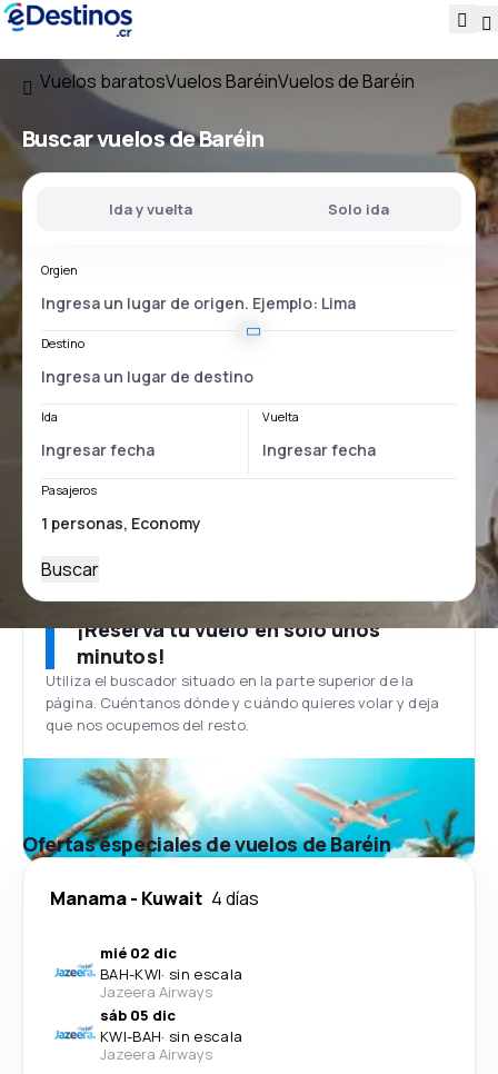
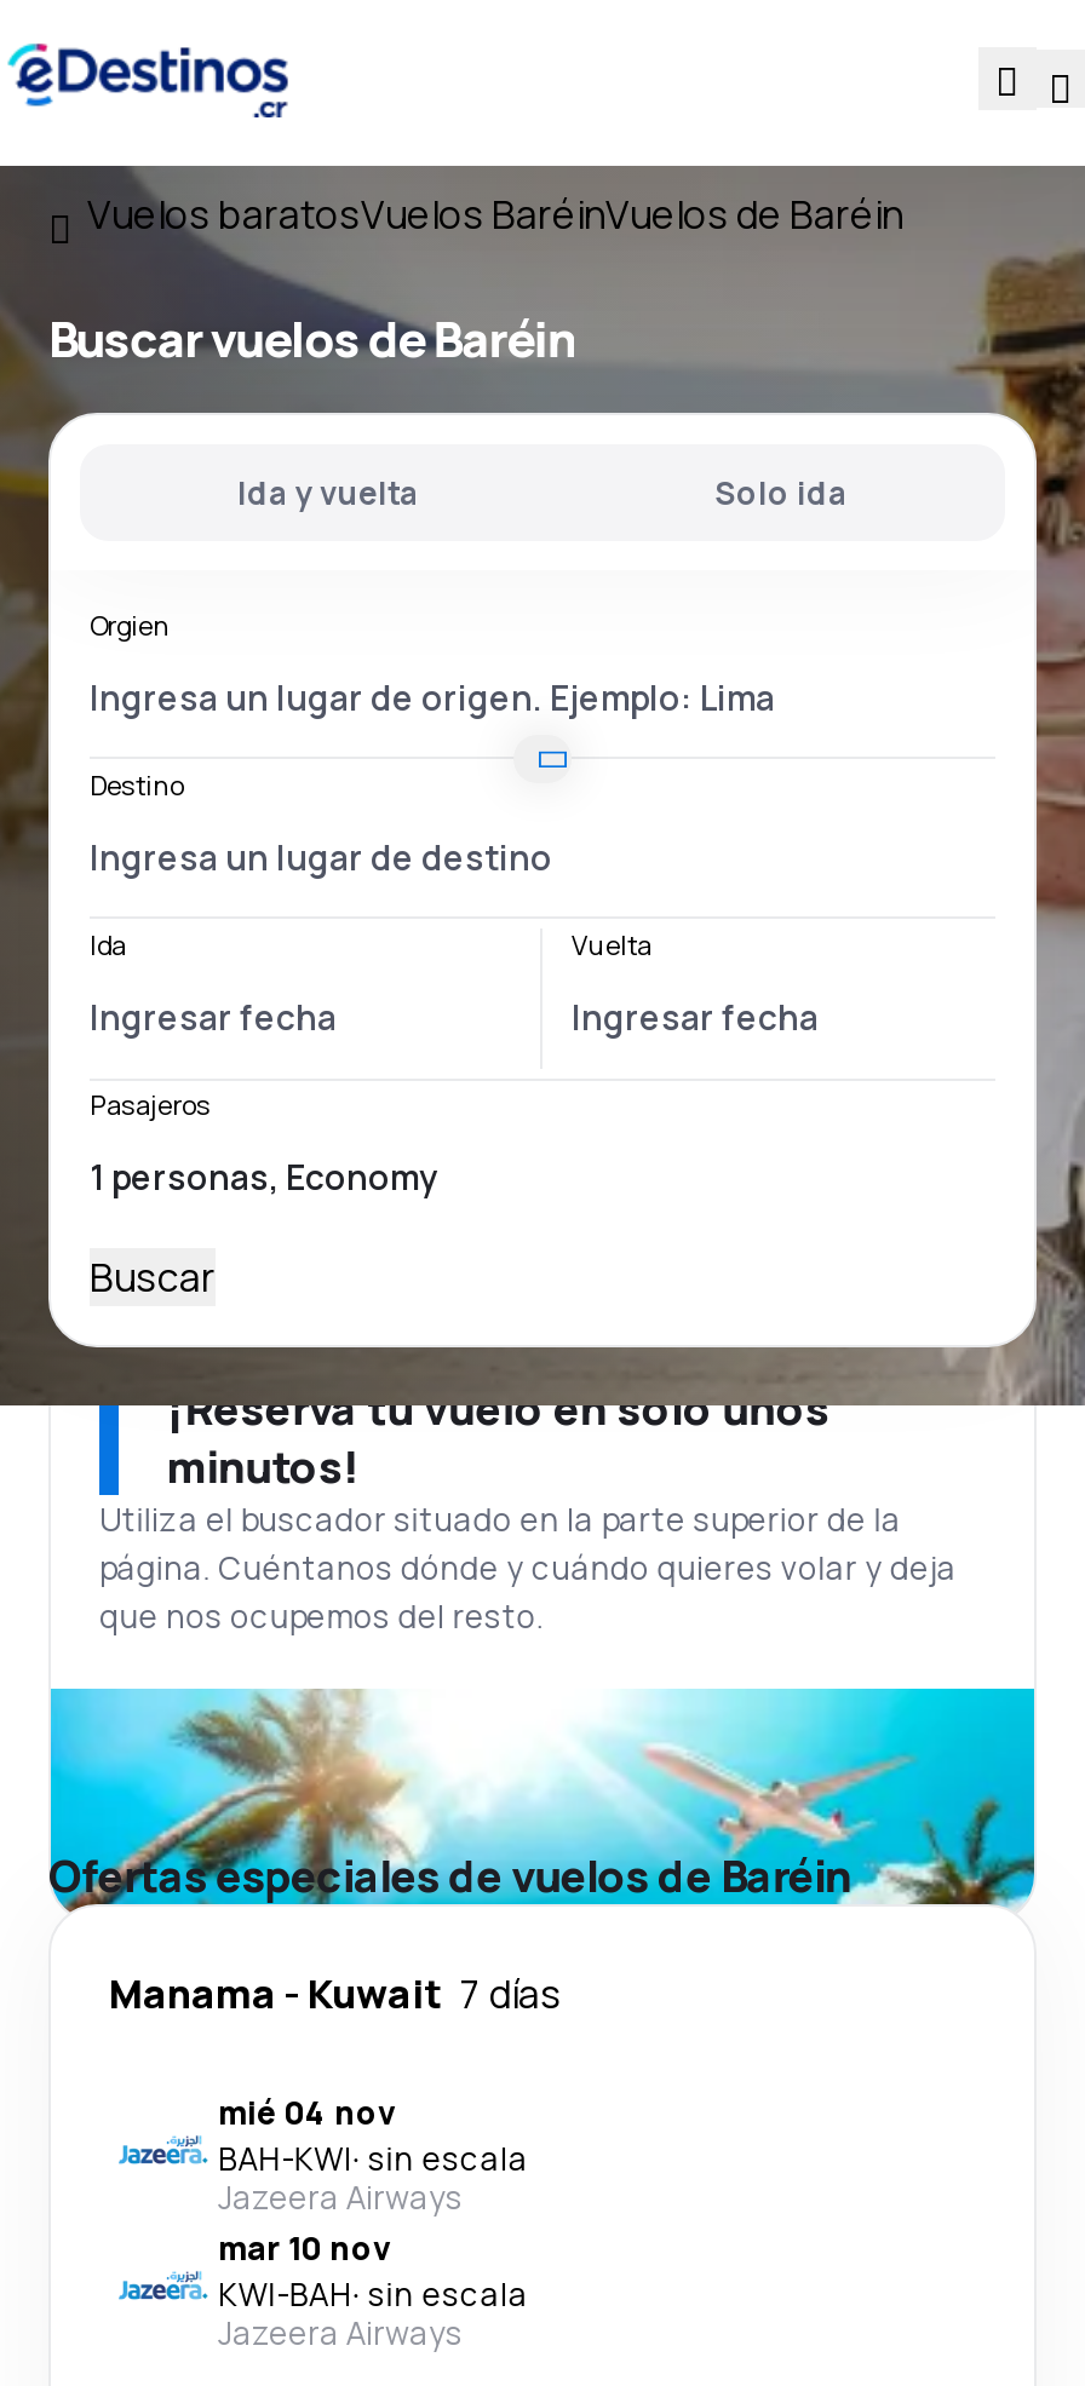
- Manama - Kuwait 4 días
+ Manama - Kuwait 7 días

- mié 02 dic
+ mié 04 nov

- sáb 05 dic
+ mar 10 nov
